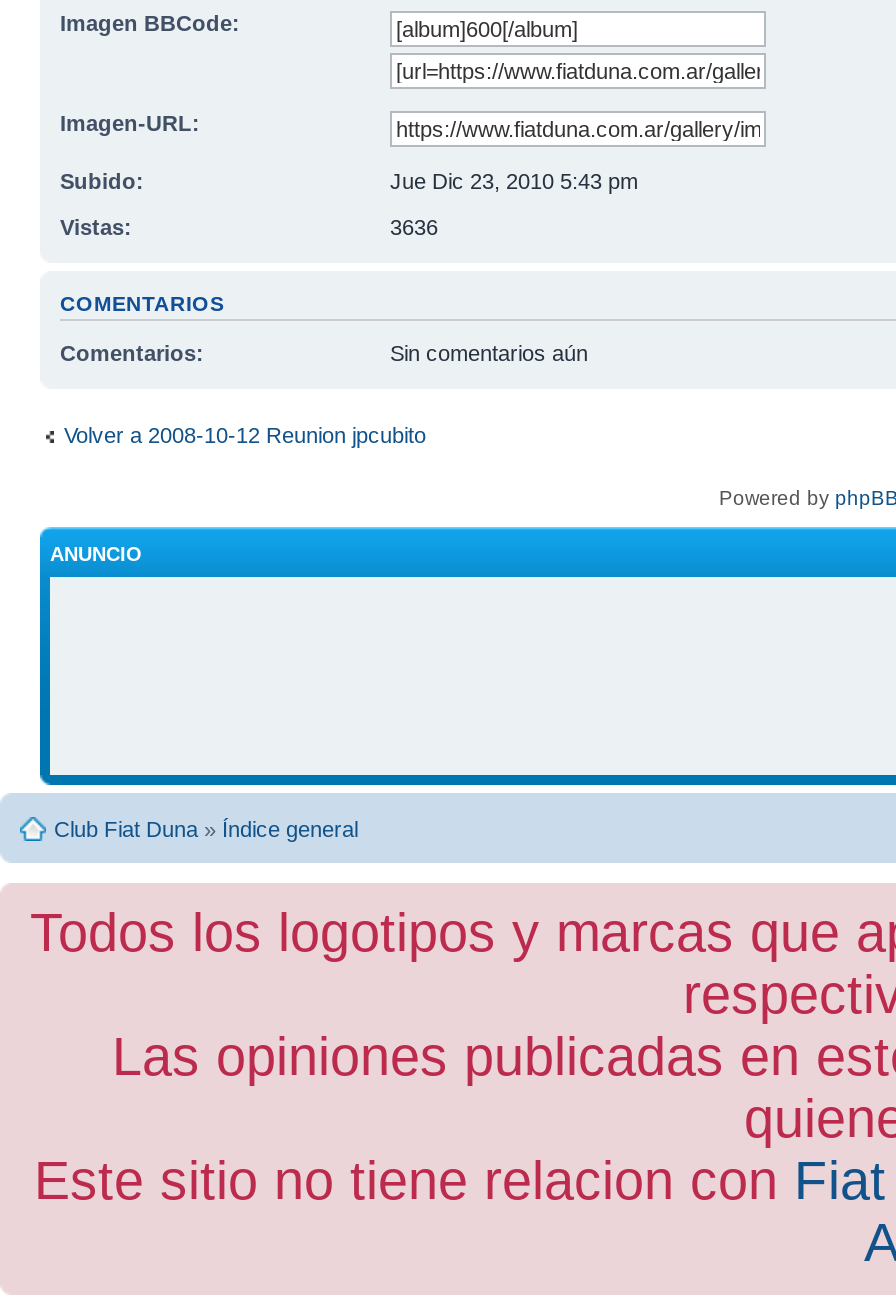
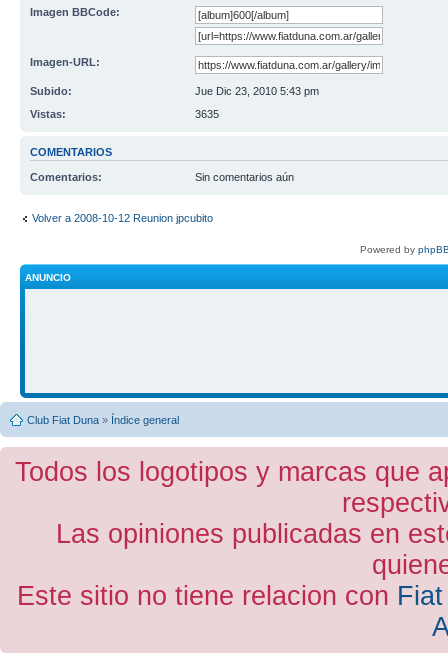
- 3636
+ 3635
